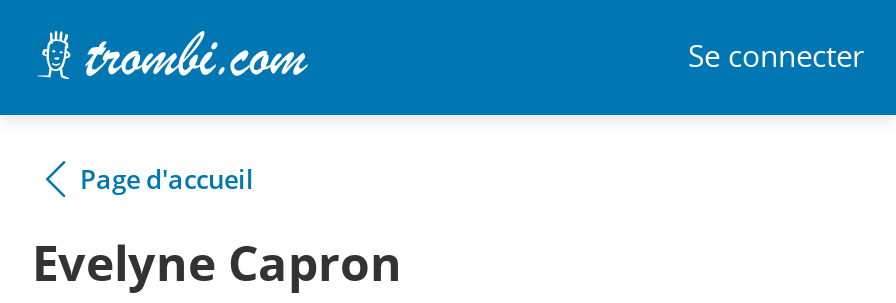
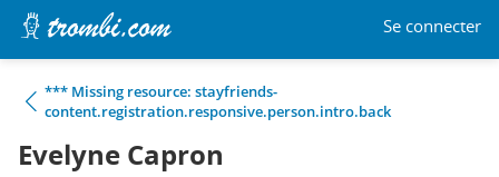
- Page d'accueil
+ *** Missing resource: stayfriends-
+ content.registration.responsive.person.intro.back
